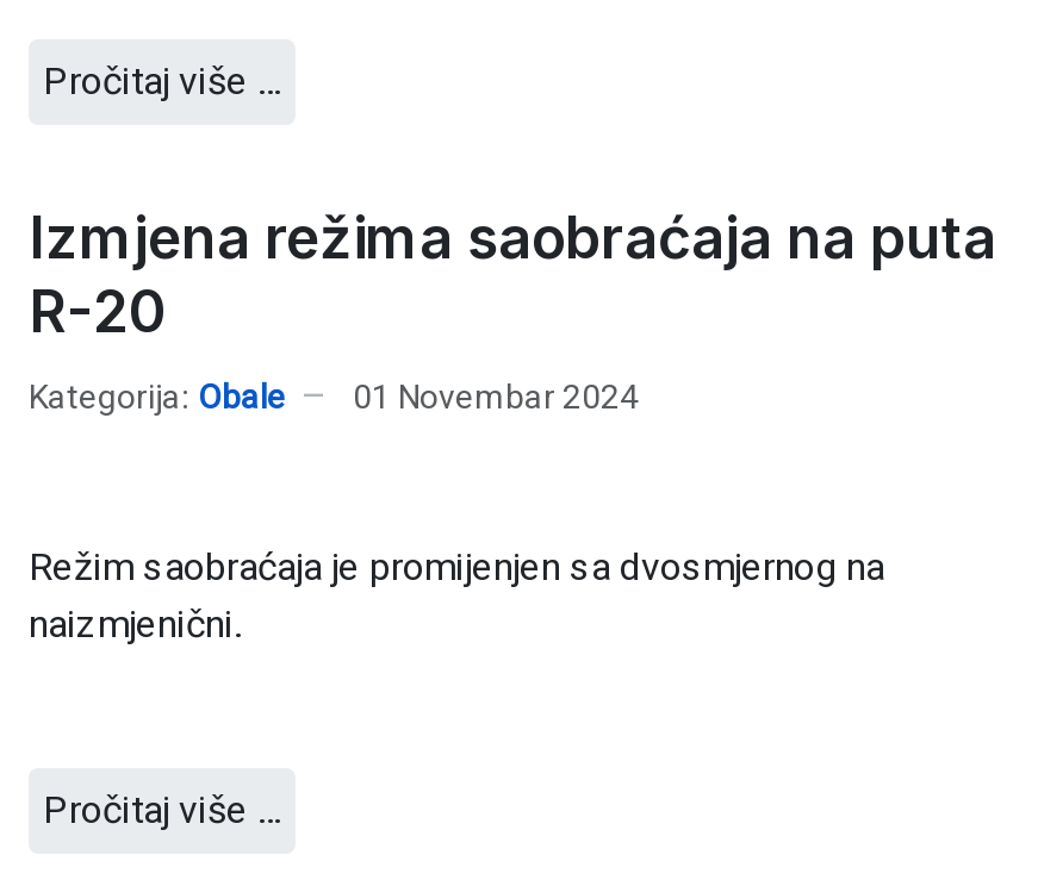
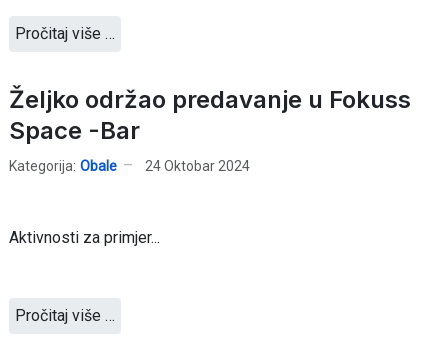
- Izmjena režima saobraćaja na puta
- R-20
+ Željko održao predavanje u Fokuss
+ Space -Bar

- Kategorija: Obale 01 Novembar 2024
+ Kategorija: Obale 24 Oktobar 2024

- Režim saobraćaja je promijenjen sa dvosmjernog na
- naizmjenični.
+ Aktivnosti za primjer...
